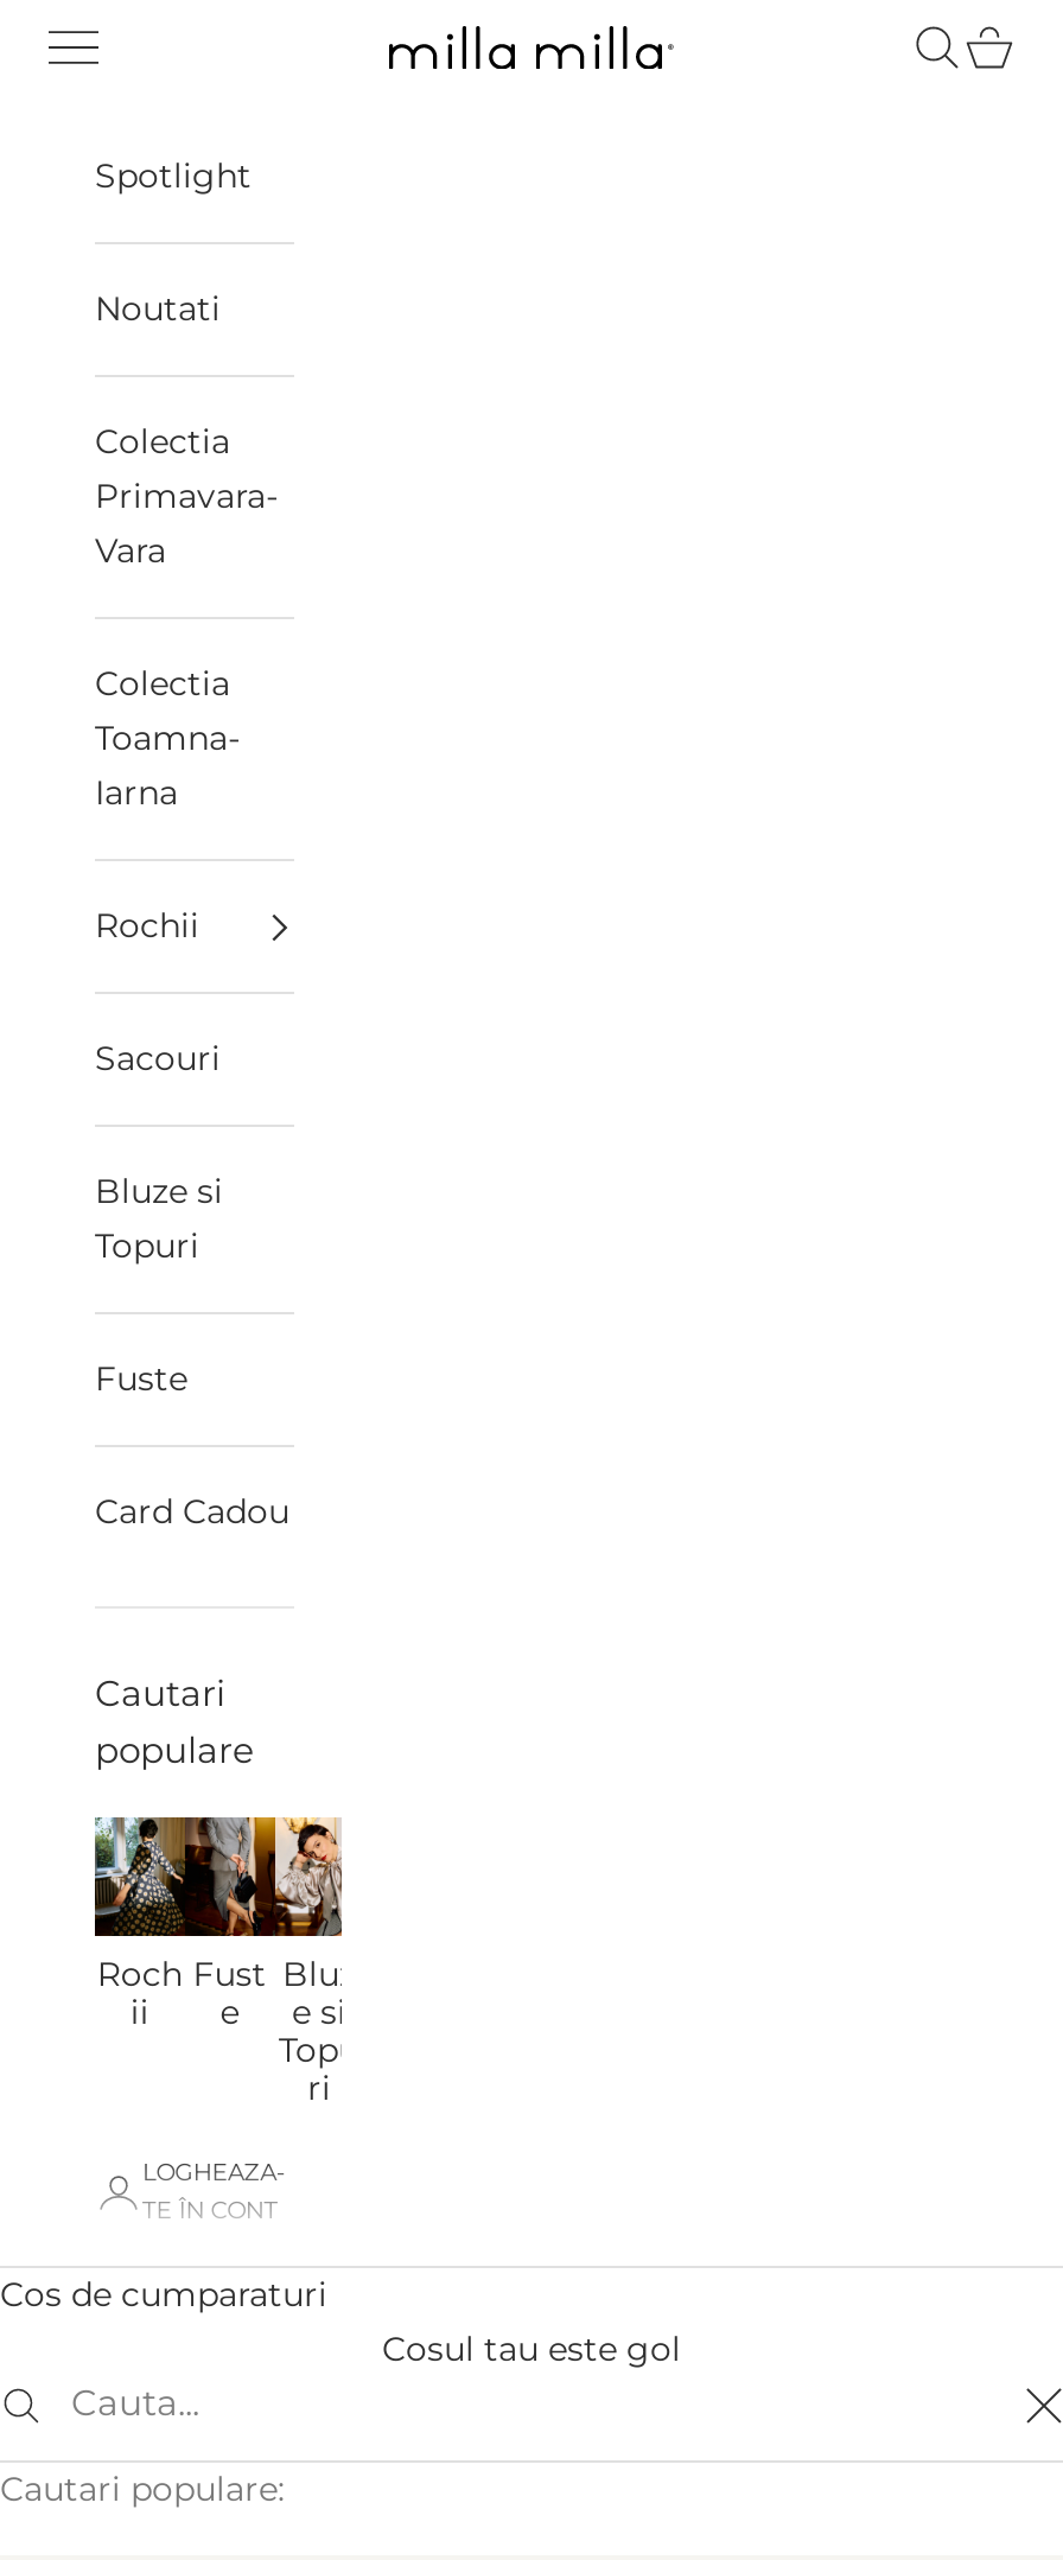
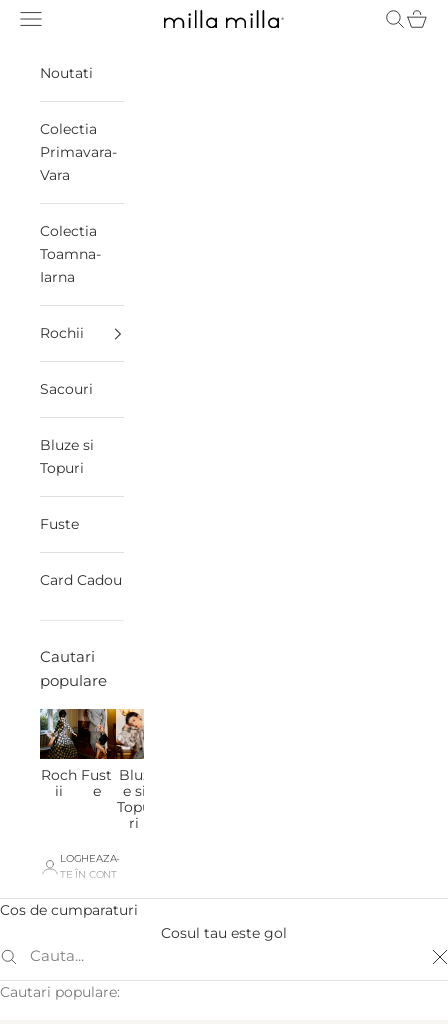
- Spotlight
